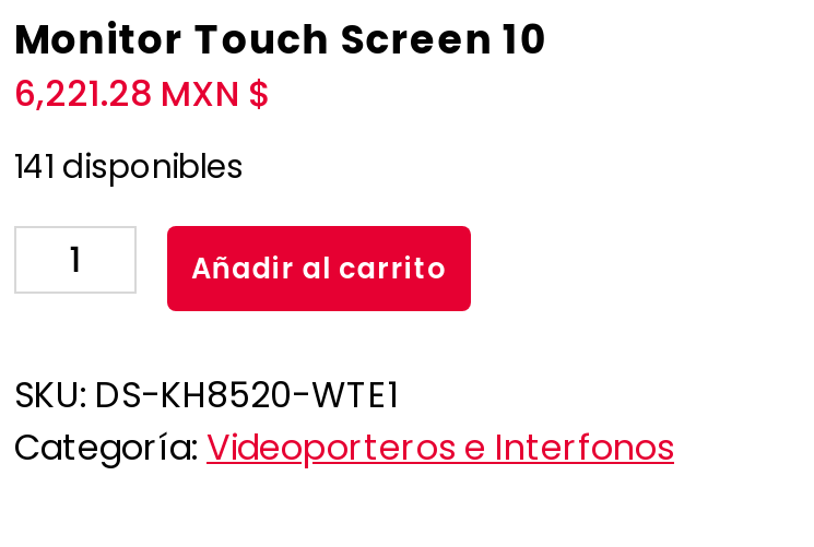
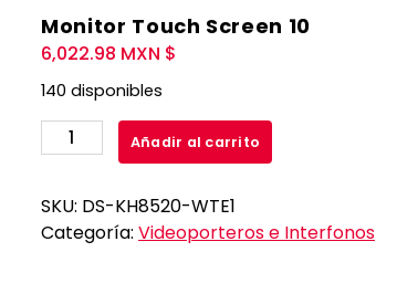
- 6,221.28 MXN $
+ 6,022.98 MXN $

- 141 disponibles
+ 140 disponibles
